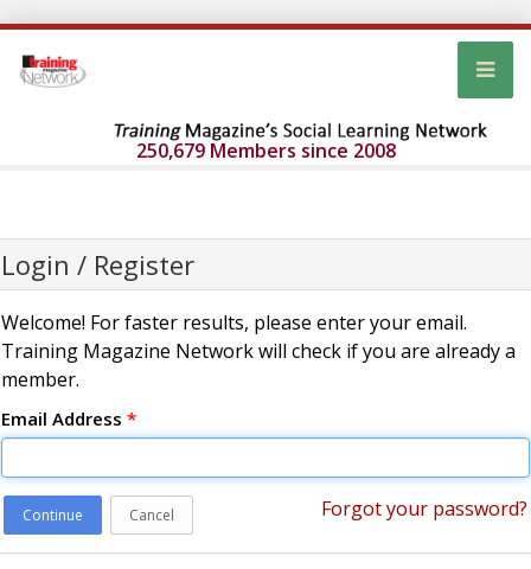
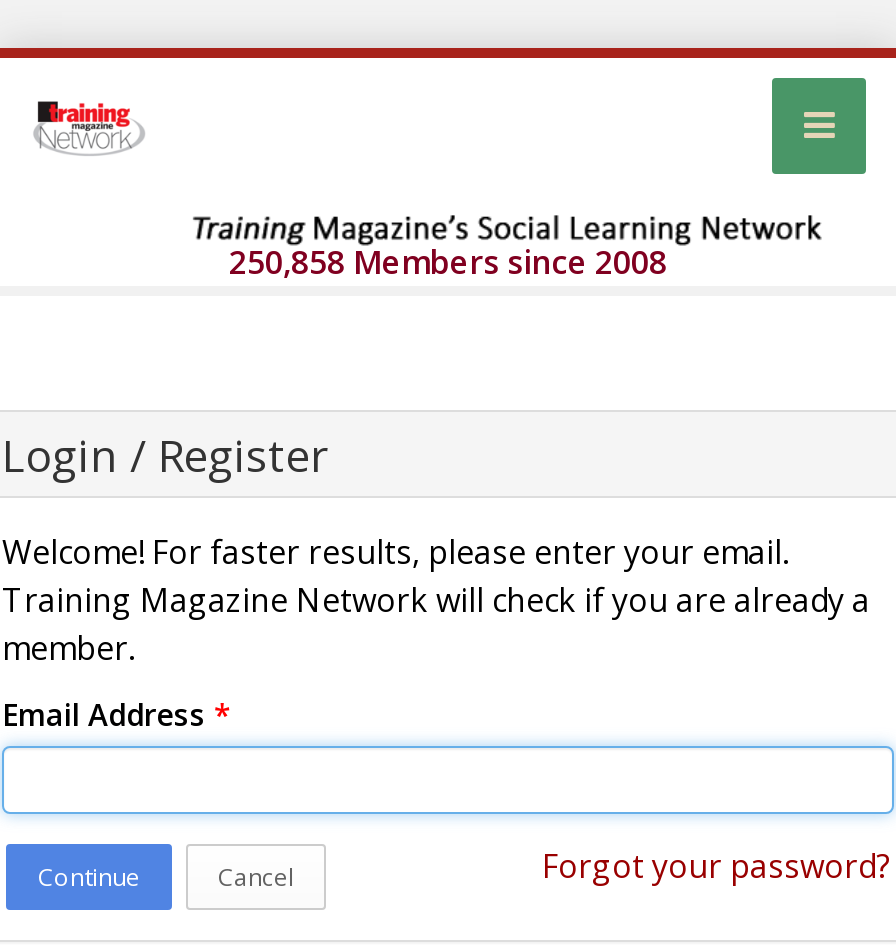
- 250,679 Members since 2008
+ 250,858 Members since 2008
